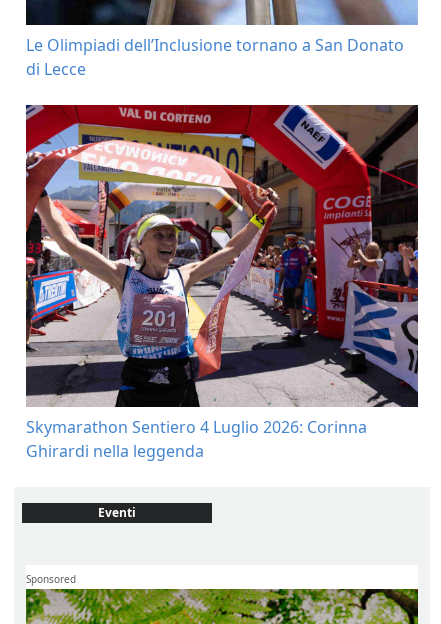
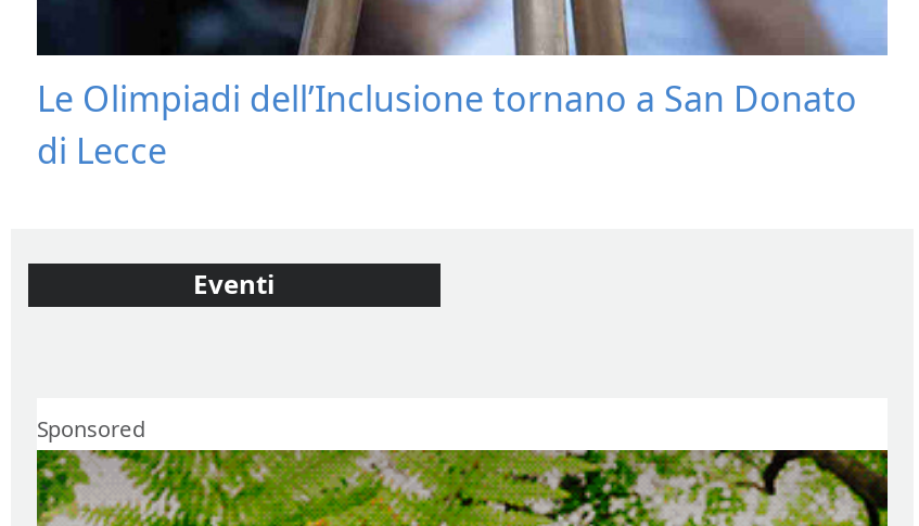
- [image]
- Skymarathon Sentiero 4 Luglio 2026: Corinna
- Ghirardi nella leggenda
